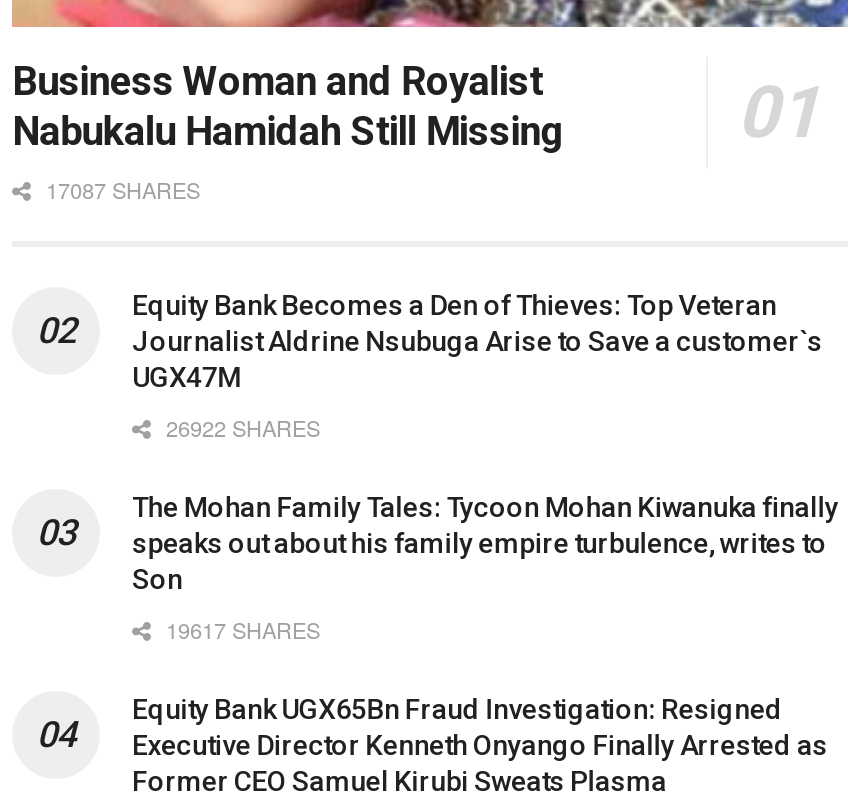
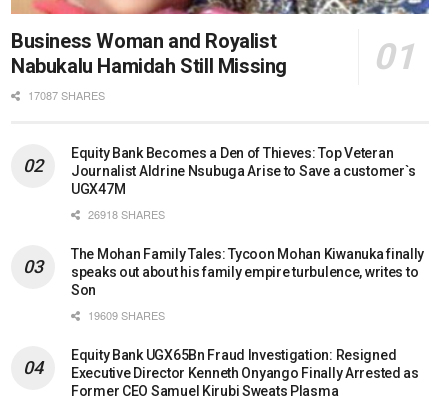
- 26922 SHARES
+ 26918 SHARES

- 19617 SHARES
+ 19609 SHARES
